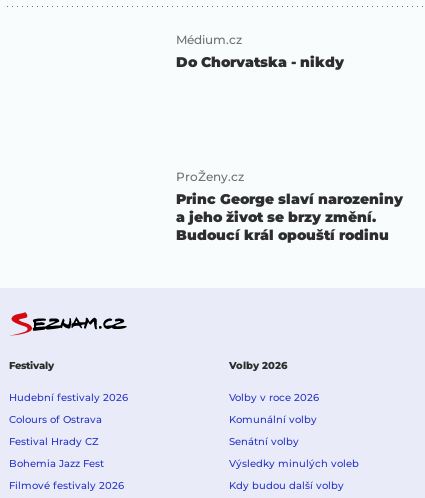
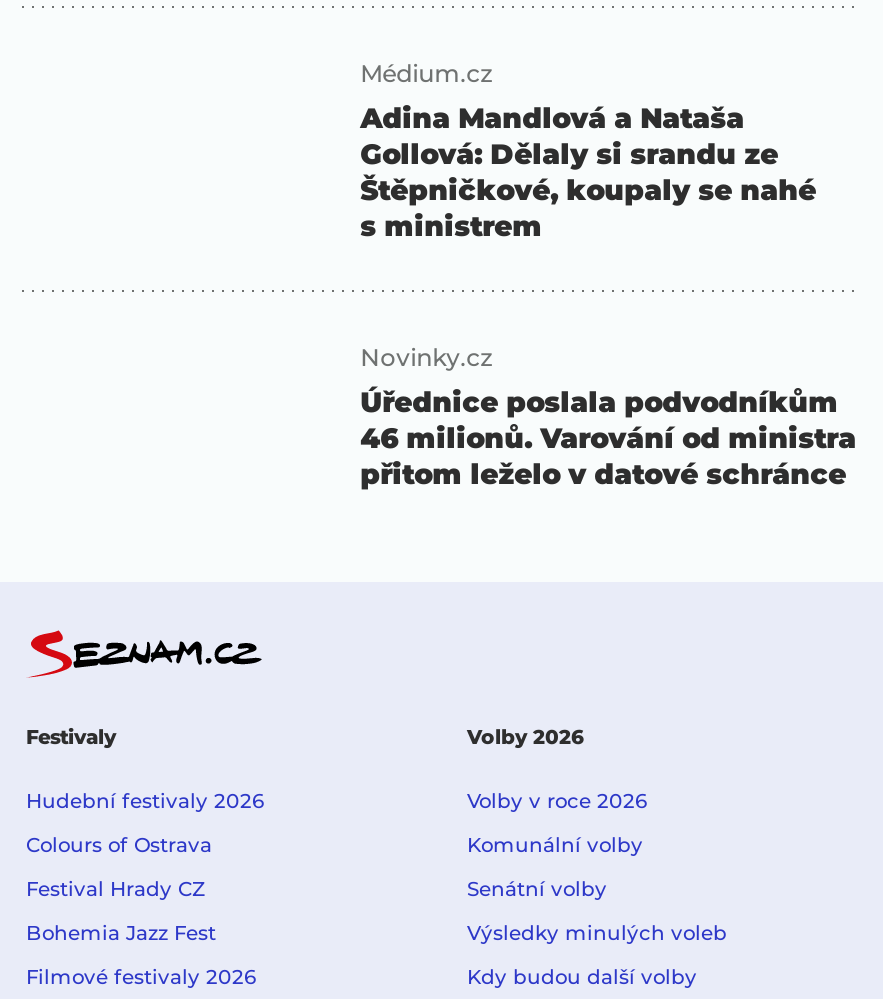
- Do Chorvatska - nikdy
+ Adina Mandlová a Nataša
+ Gollová: Dělaly si srandu ze
+ Štěpničkové, koupaly se nahé
+ s ministrem

- ProŽeny.cz
- Princ George slaví narozeniny
- a jeho život se brzy změní.
- Budoucí král opouští rodinu
+ Novinky.cz
+ Úřednice poslala podvodníkům
+ 46 milionů. Varování od ministra
+ přitom leželo v datové schránce
